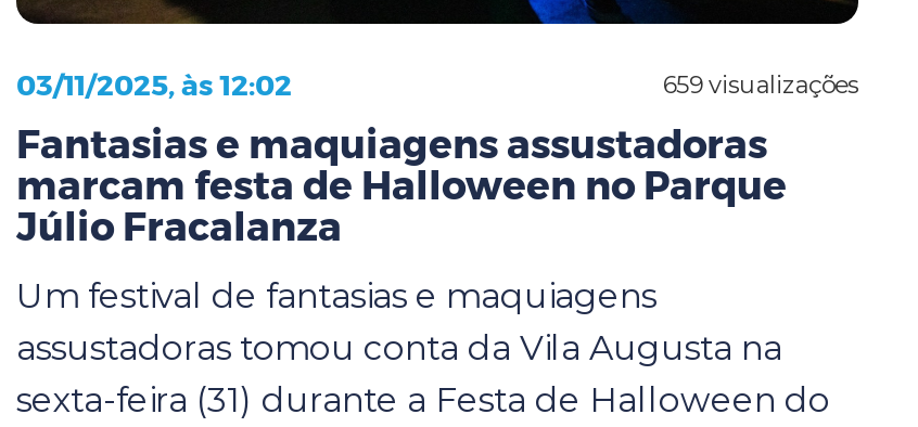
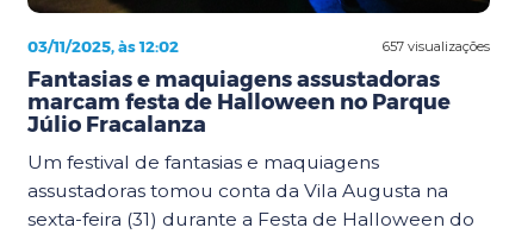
- 659 visualizações
+ 657 visualizações
